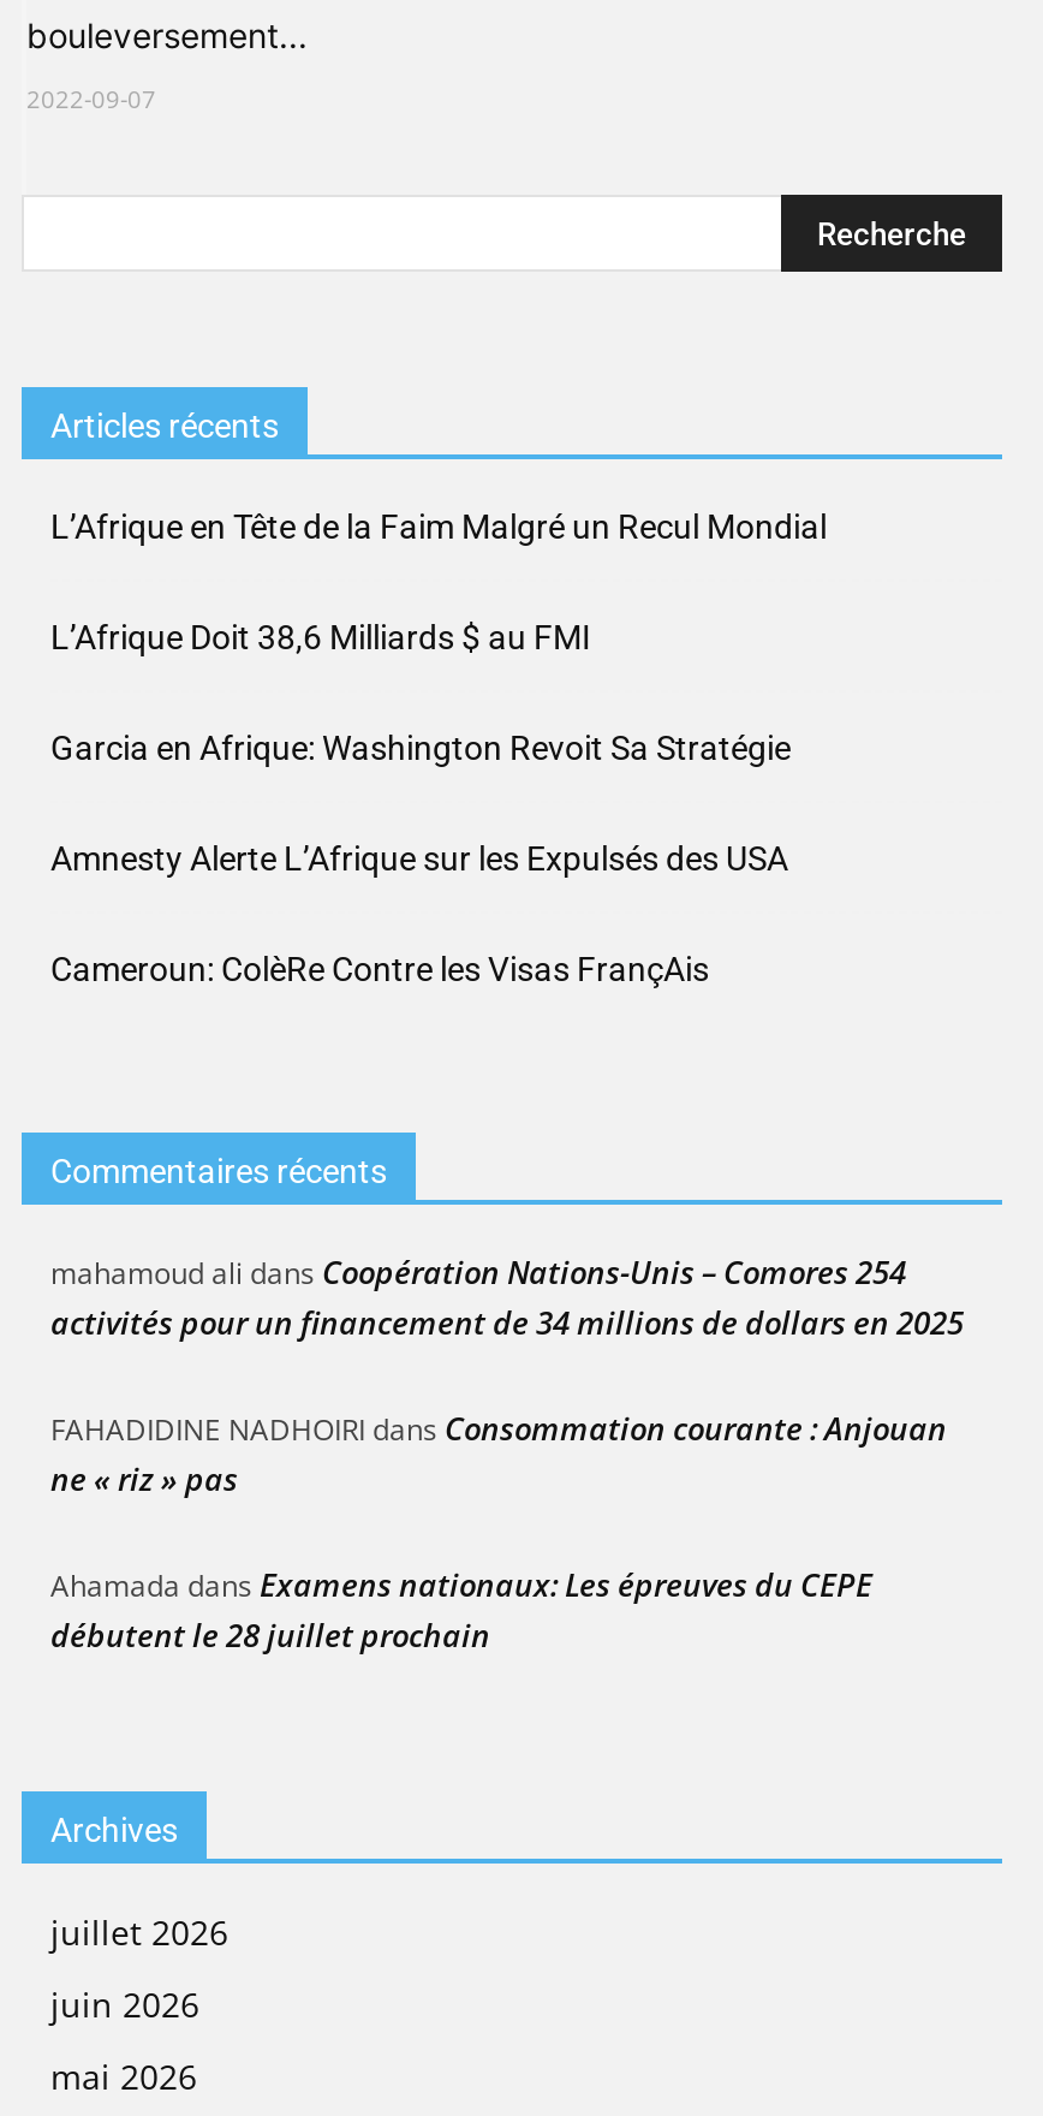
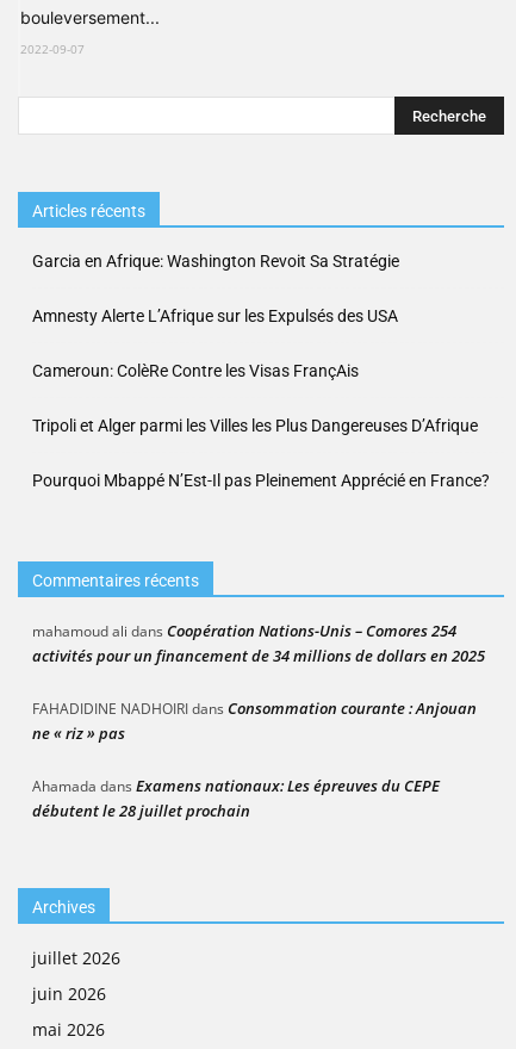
- L’Afrique en Tête de la Faim Malgré un Recul Mondial
- L’Afrique Doit 38,6 Milliards $ au FMI

moved up: Garcia en Afrique: Washington Revoit Sa Stratégie | Amnesty Alerte L’Afrique sur les Expulsés des USA | Cameroun: ColèRe Contre les Visas FrançAis

+ Tripoli et Alger parmi les Villes les Plus Dangereuses D’Afrique
+ Pourquoi Mbappé N’Est-Il pas Pleinement Apprécié en France?
